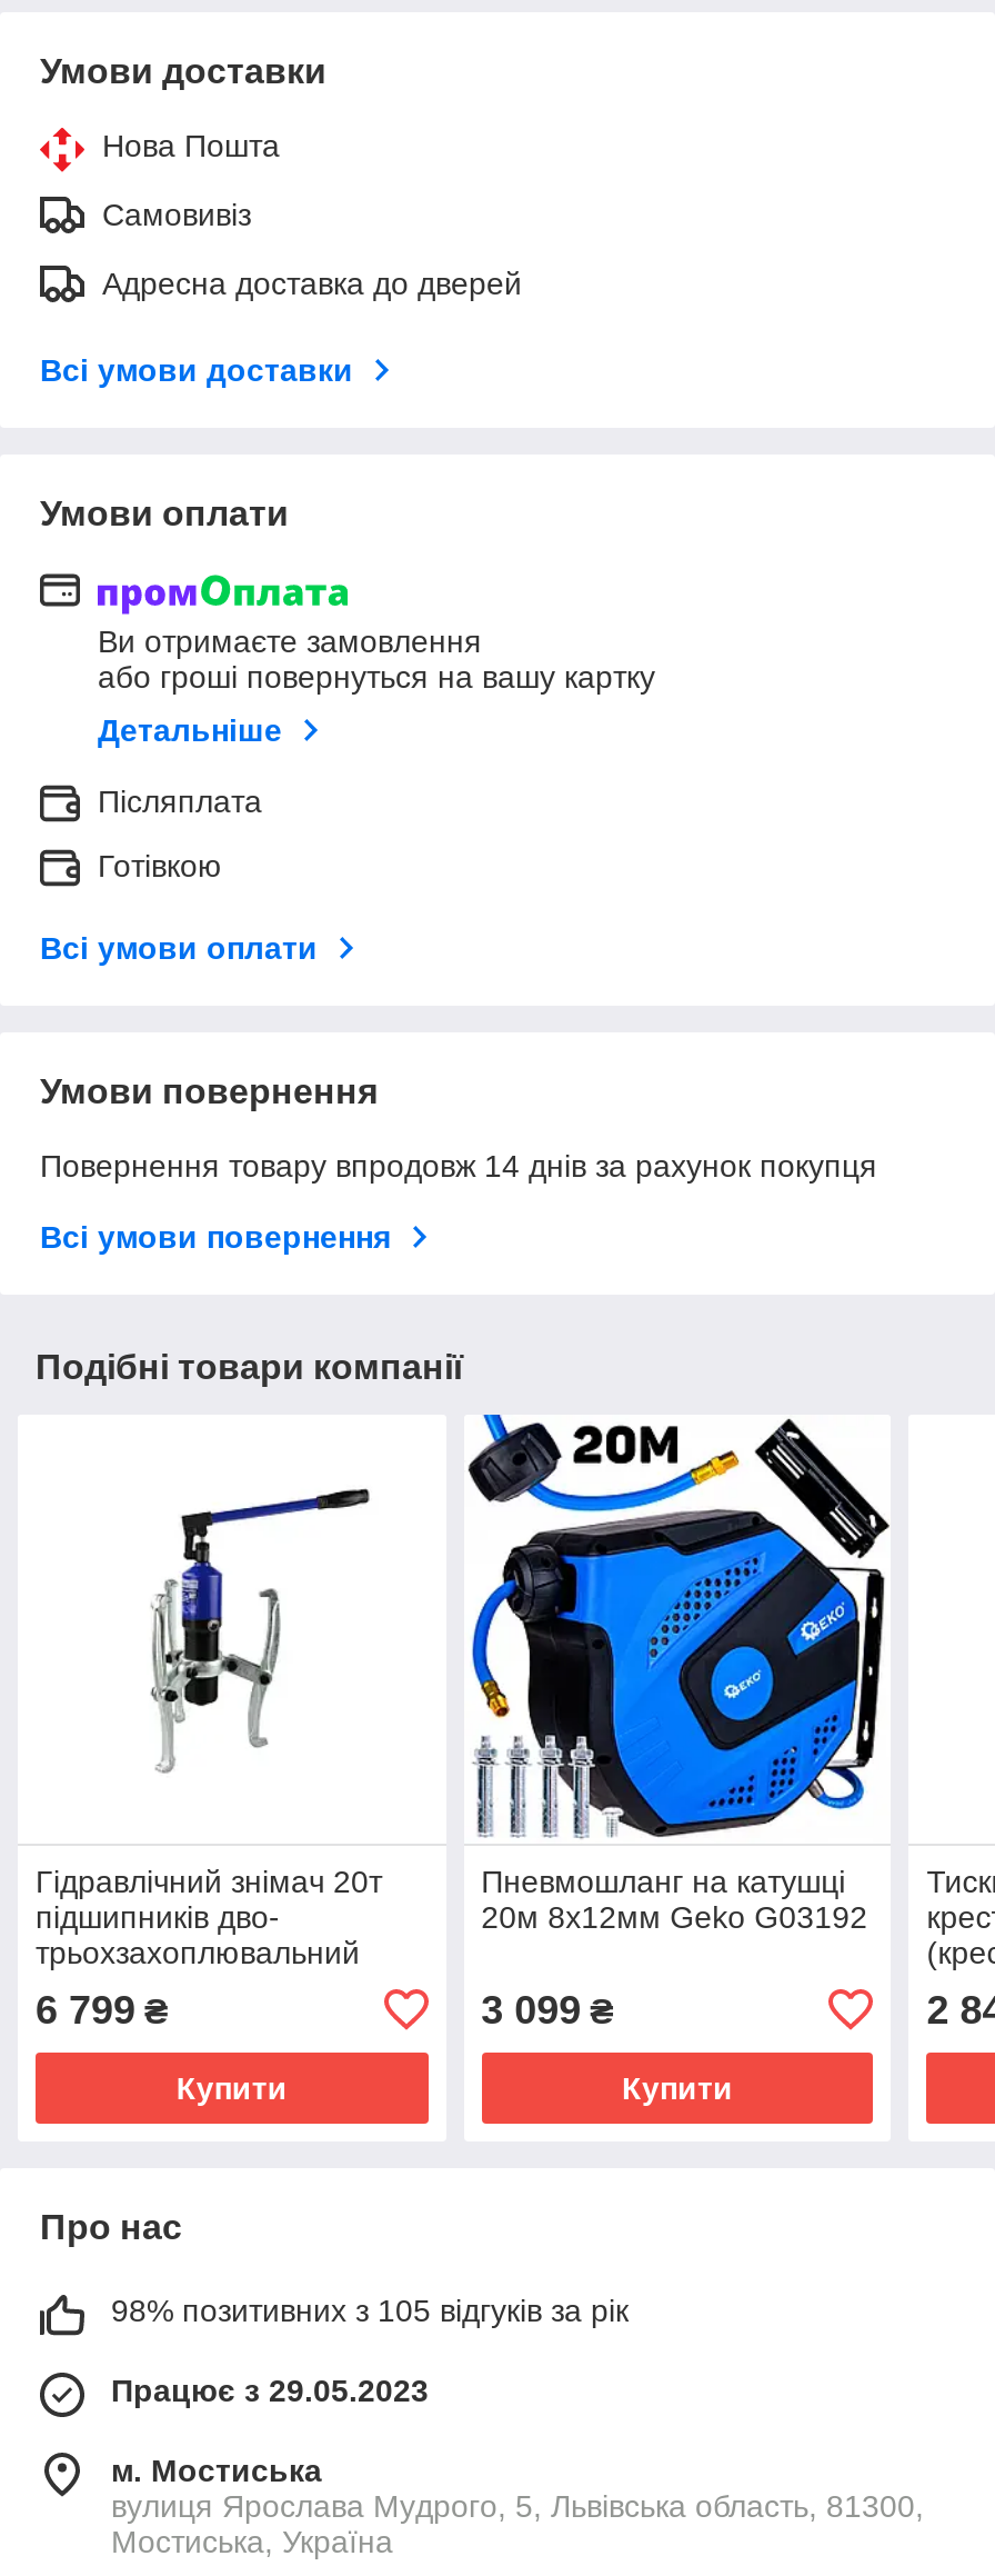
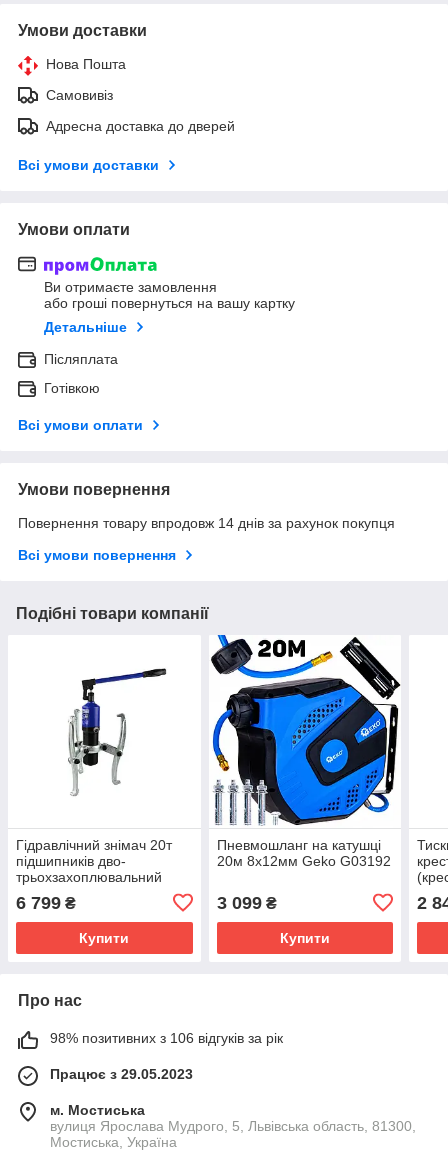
- 98% позитивних з 105 відгуків за рік
+ 98% позитивних з 106 відгуків за рік
